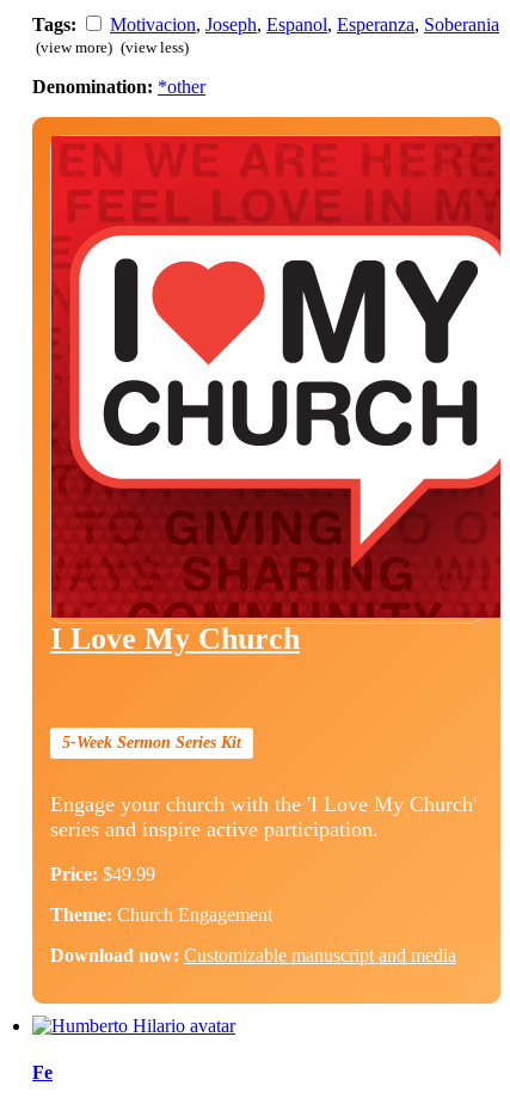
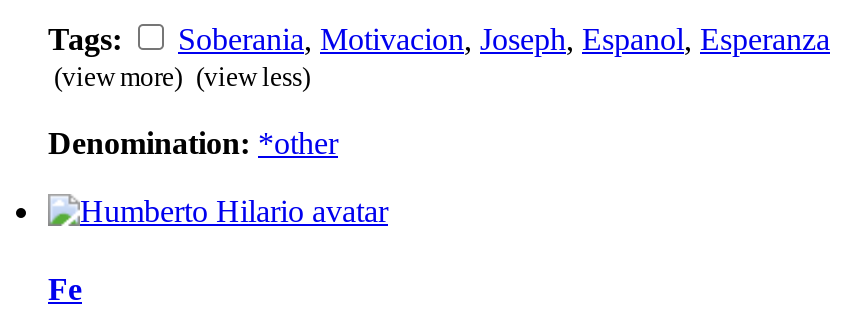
- Motivacion, Joseph, Espanol, Esperanza, Soberania
+ Soberania, Motivacion, Joseph, Espanol, Esperanza

- [image]
- I Love My Church
- 5-Week Sermon Series Kit
- Engage your church with the 'I Love My Church'
- series and inspire active participation.
- Price: $49.99
- Theme: Church Engagement
- Download now: Customizable manuscript and media
